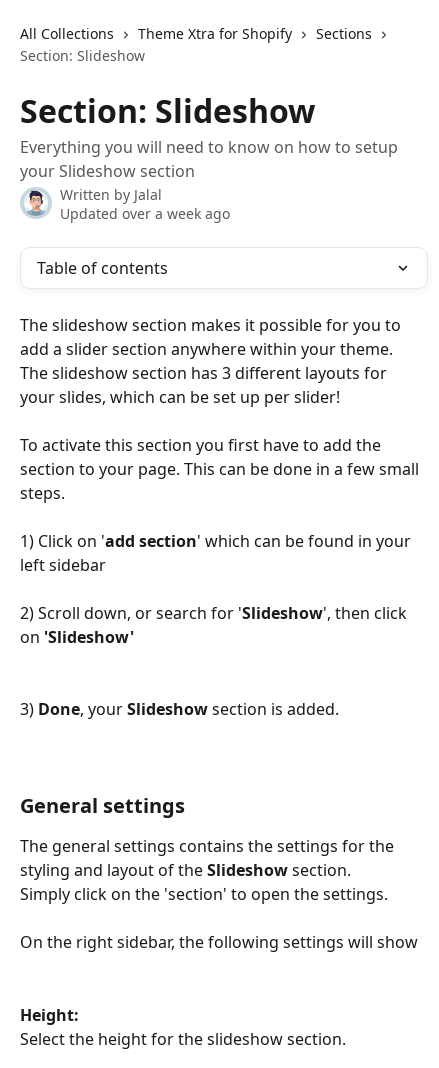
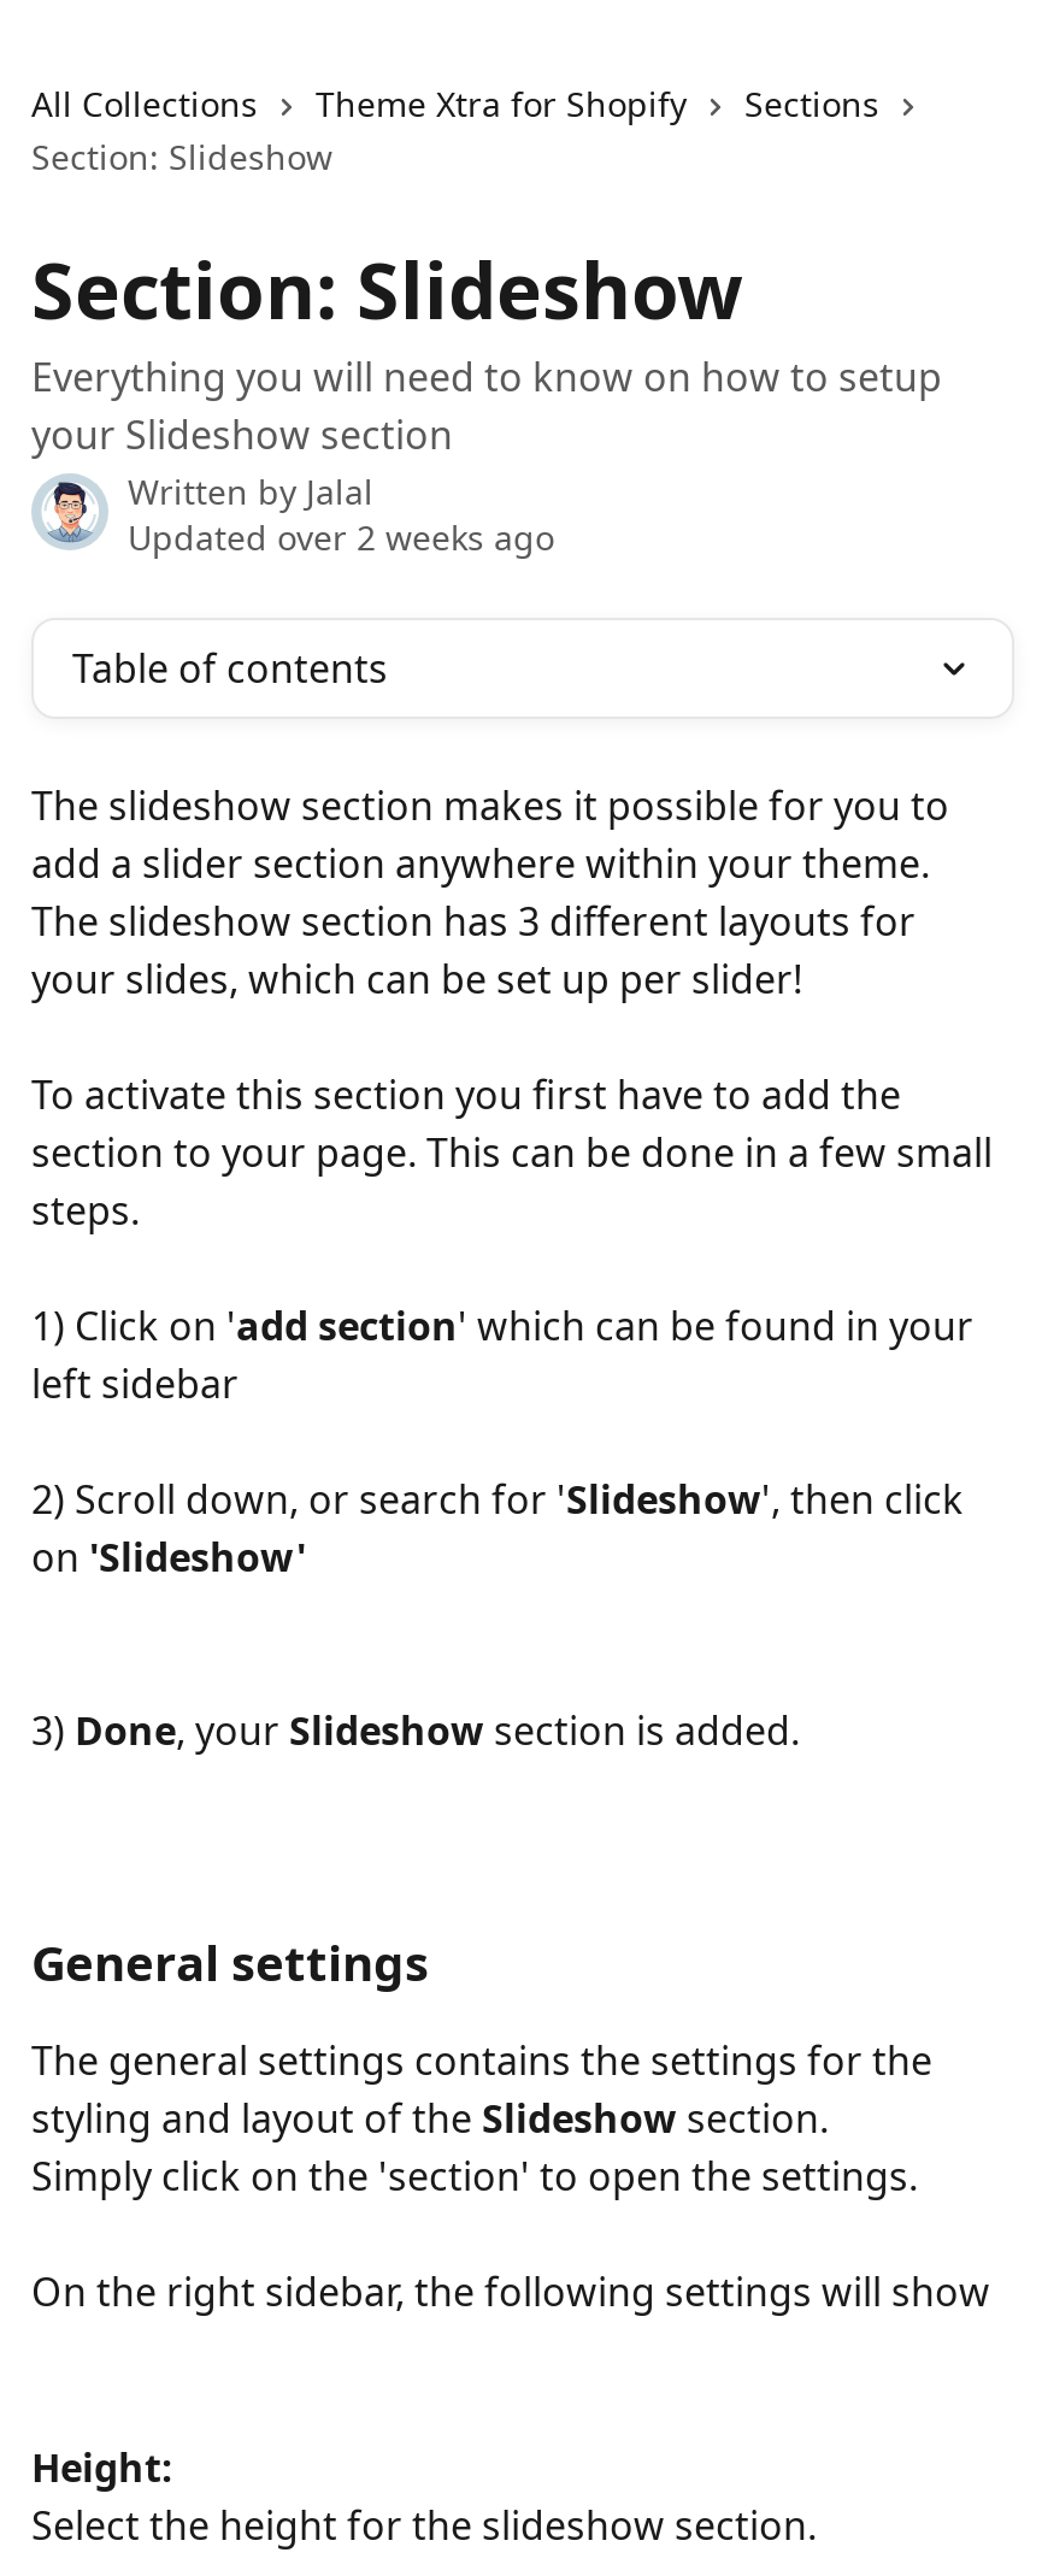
- Updated over a week ago
+ Updated over 2 weeks ago
